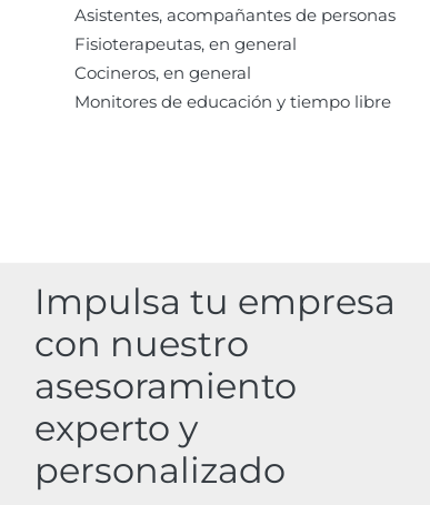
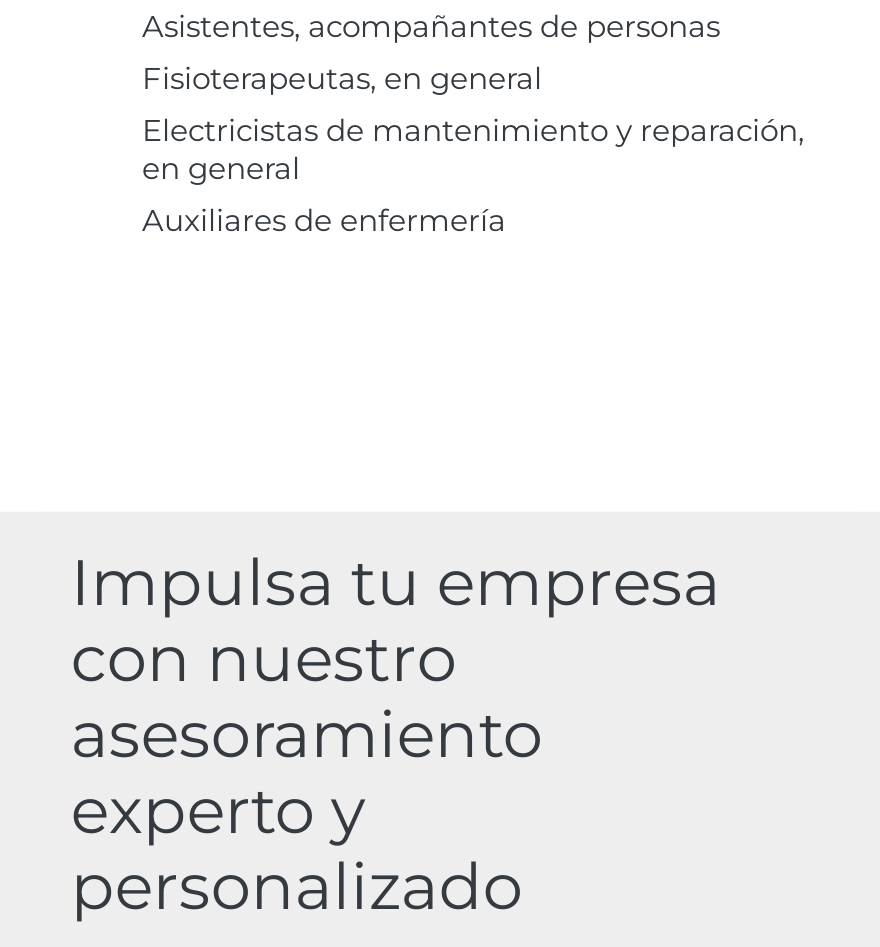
- Cocineros, en general
- Monitores de educación y tiempo libre
+ Electricistas de mantenimiento y reparación,
+ en general
+ Auxiliares de enfermería
